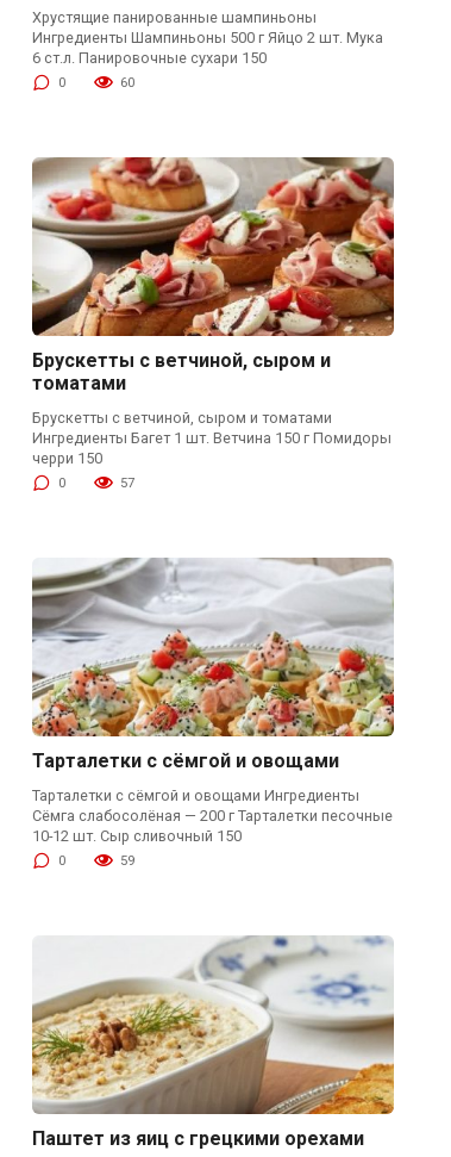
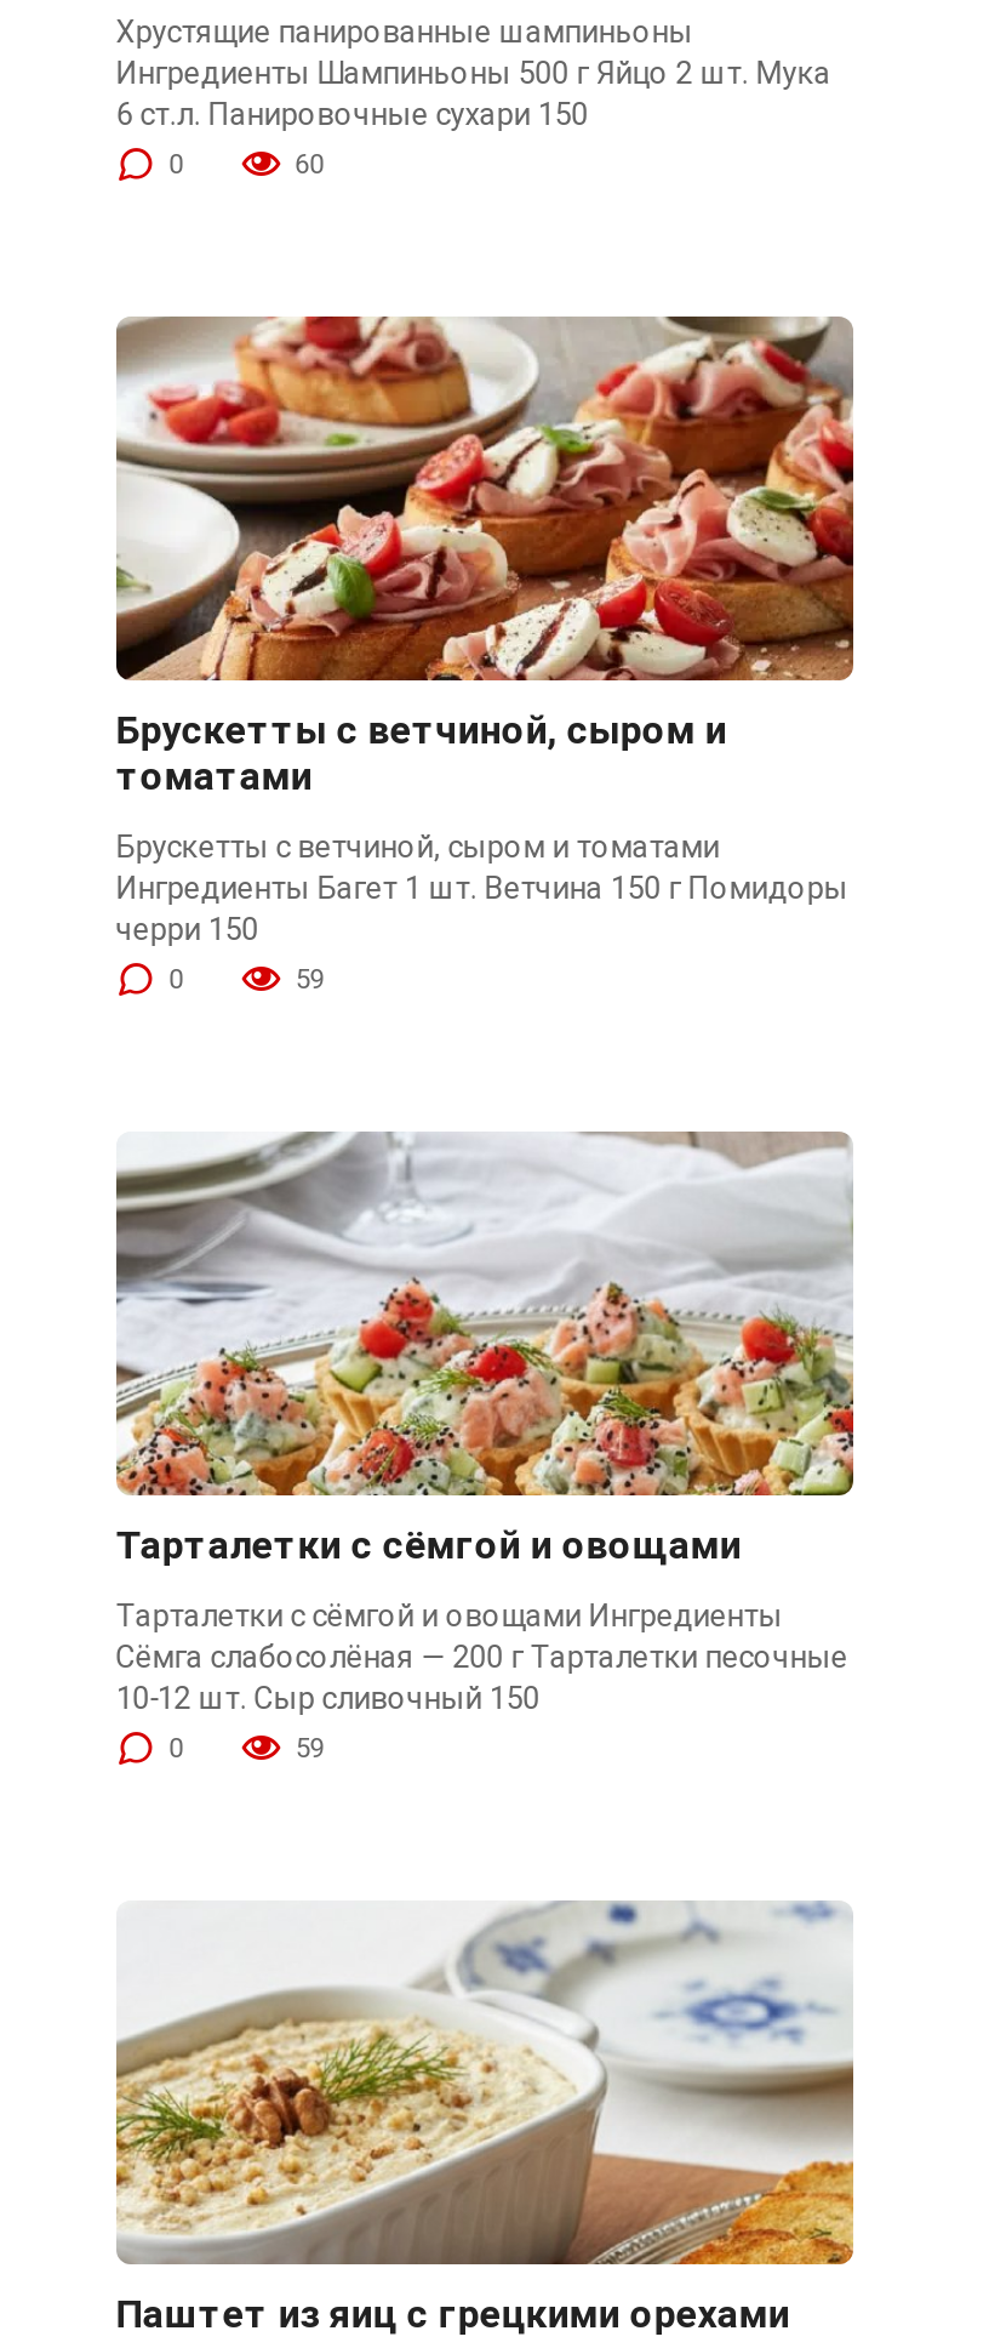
- 57
+ 59
